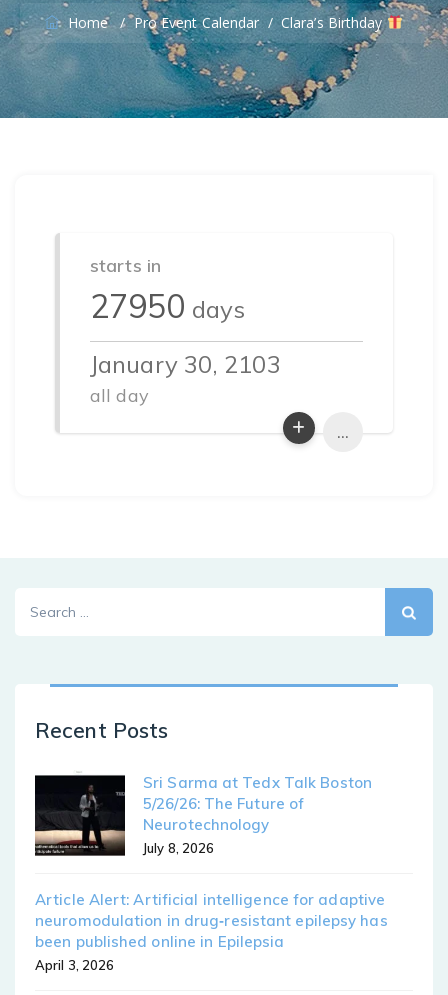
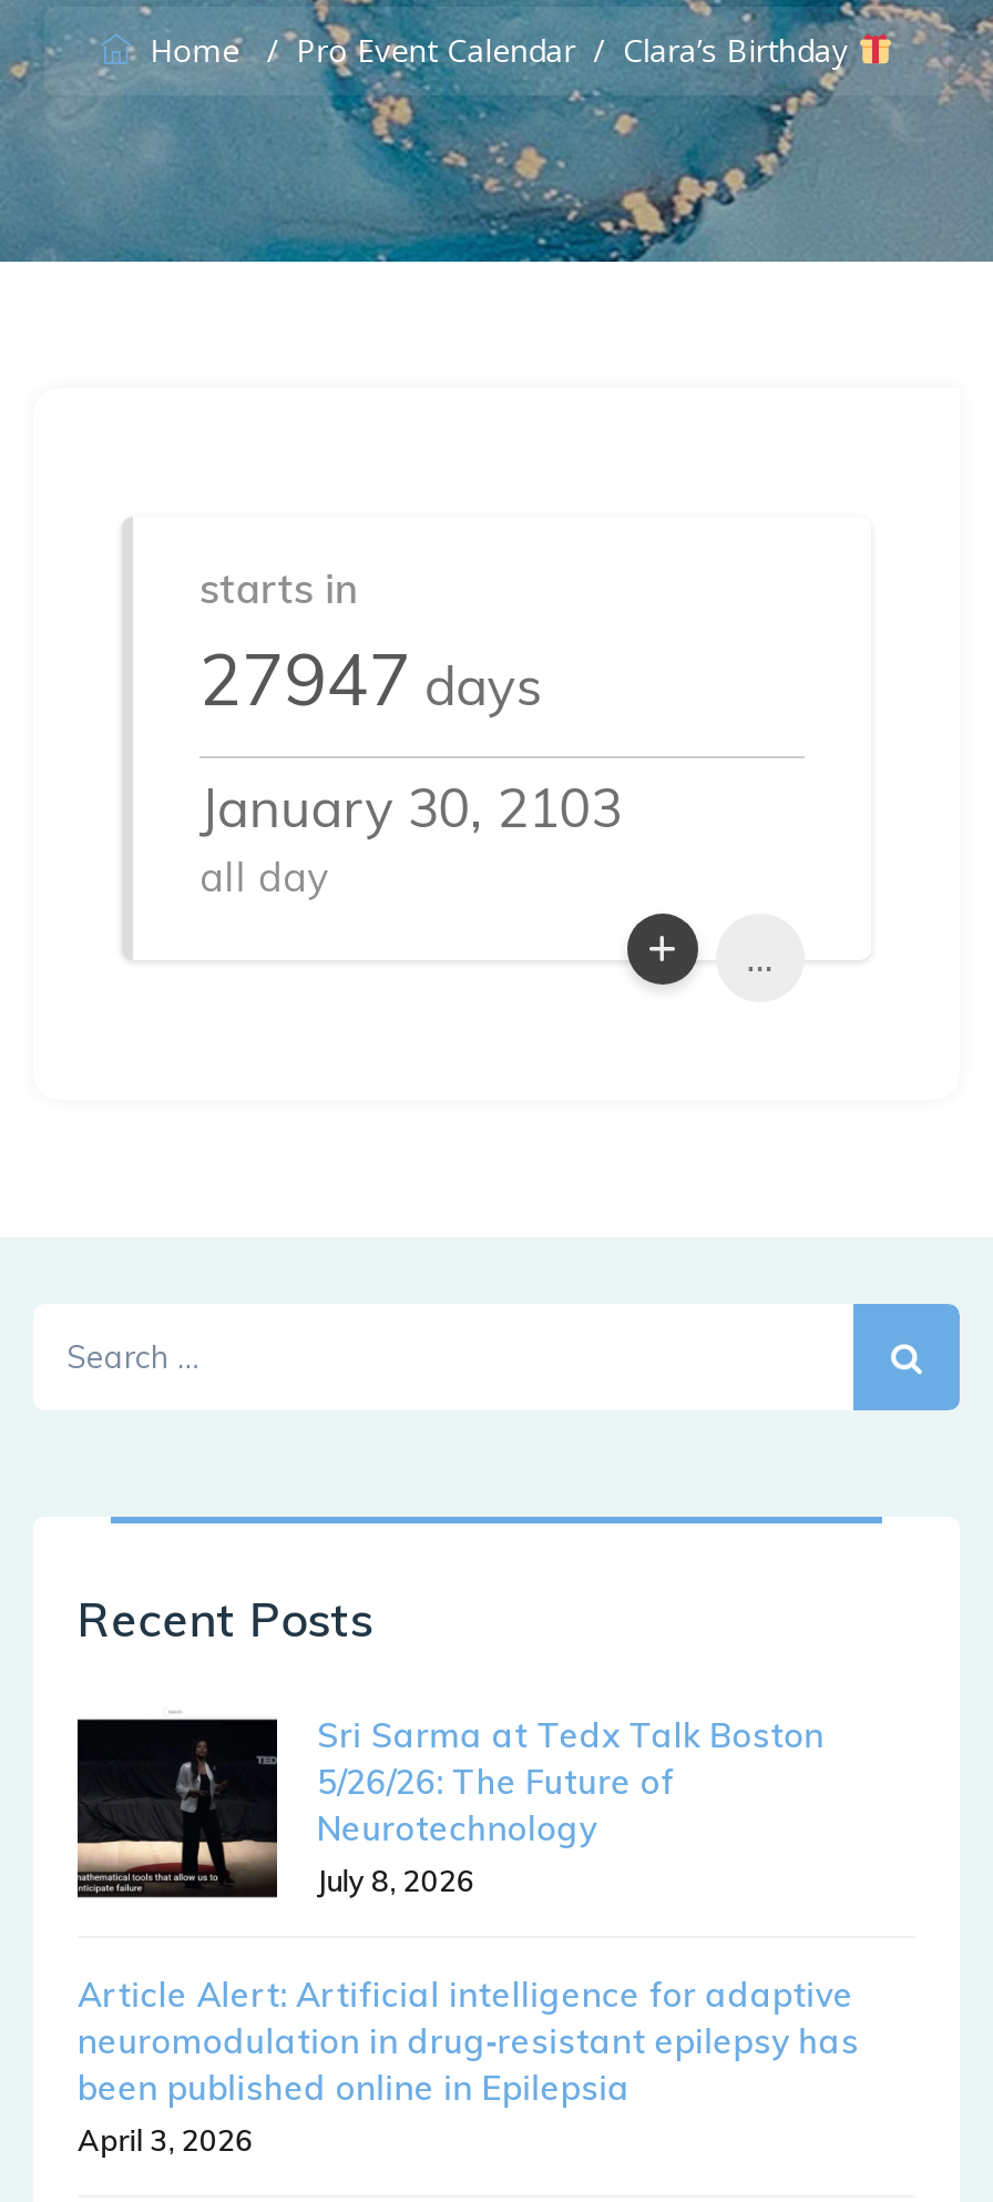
- 27950 days
+ 27947 days
